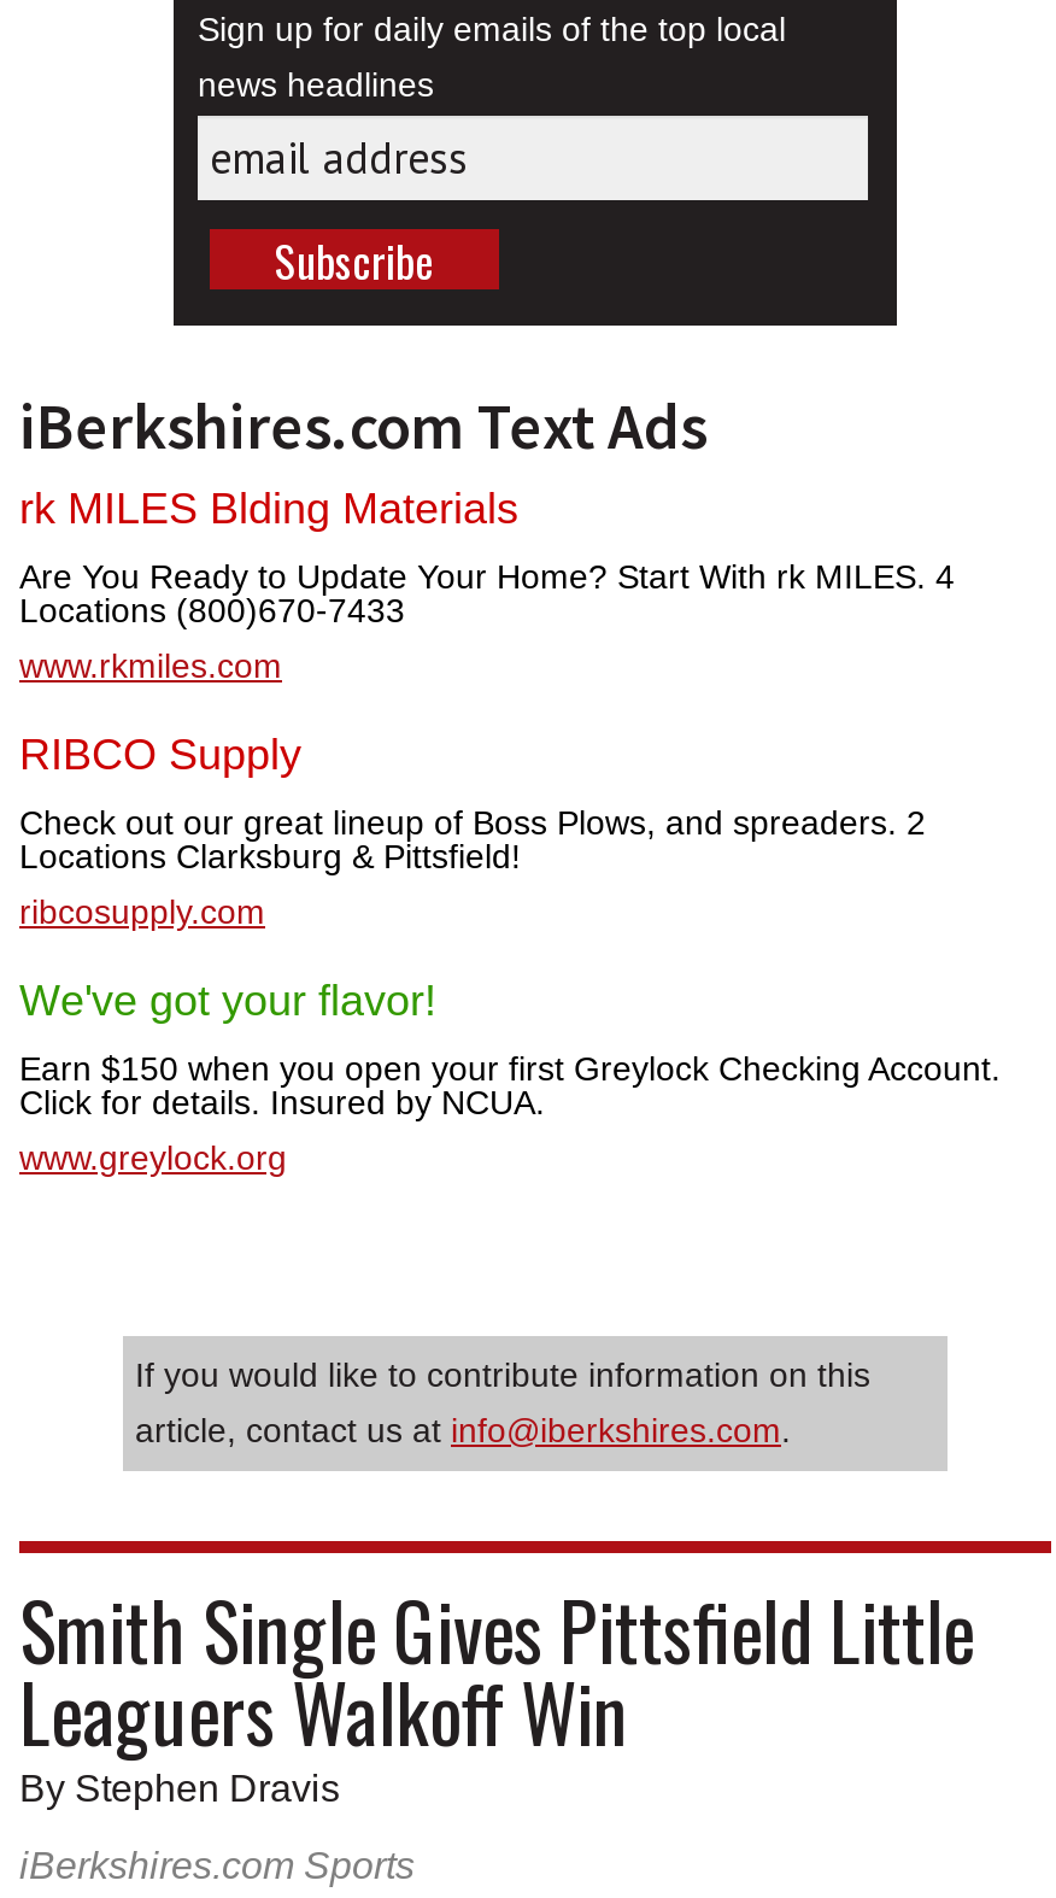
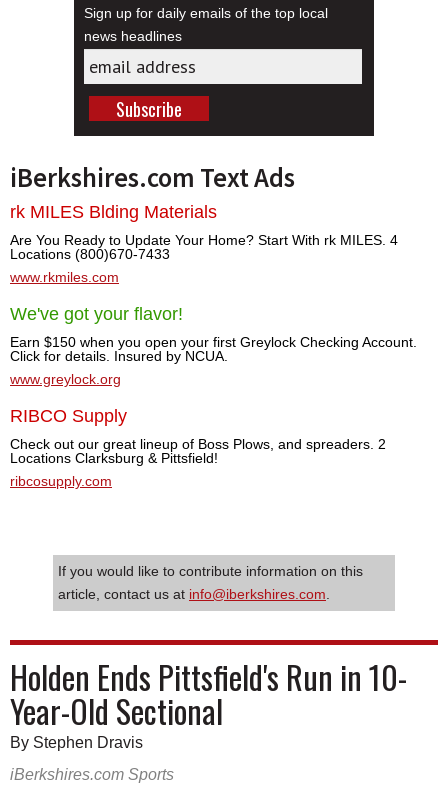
moved down: RIBCO Supply | Check out our great lineup of Boss Plows, and spreaders. 2 | Locations Clarksburg & Pittsfield! | ribcosupply.com

moved up: We've got your flavor! | Earn $150 when you open your first Greylock Checking Account. | Click for details. Insured by NCUA. | www.greylock.org

- Smith Single Gives Pittsfield Little
- Leaguers Walkoff Win
+ Holden Ends Pittsfield's Run in 10-
+ Year-Old Sectional
